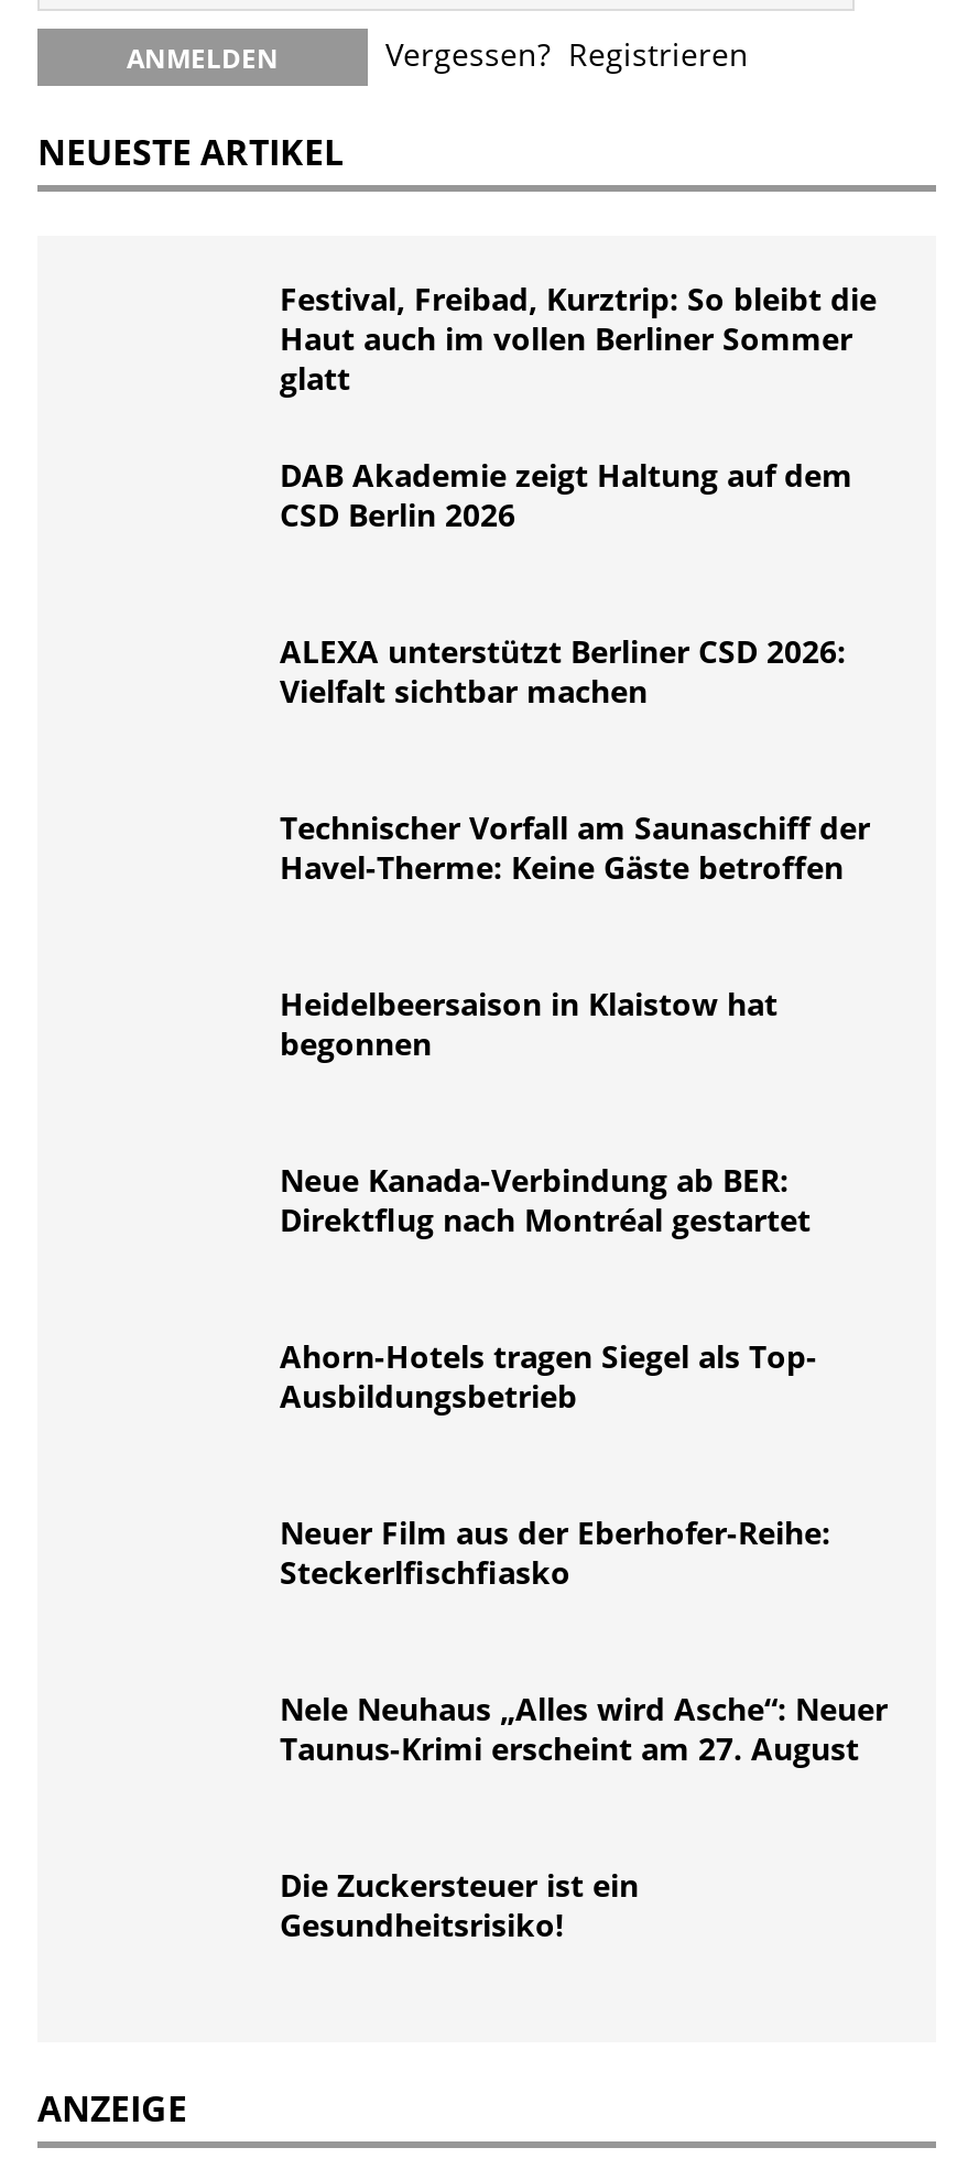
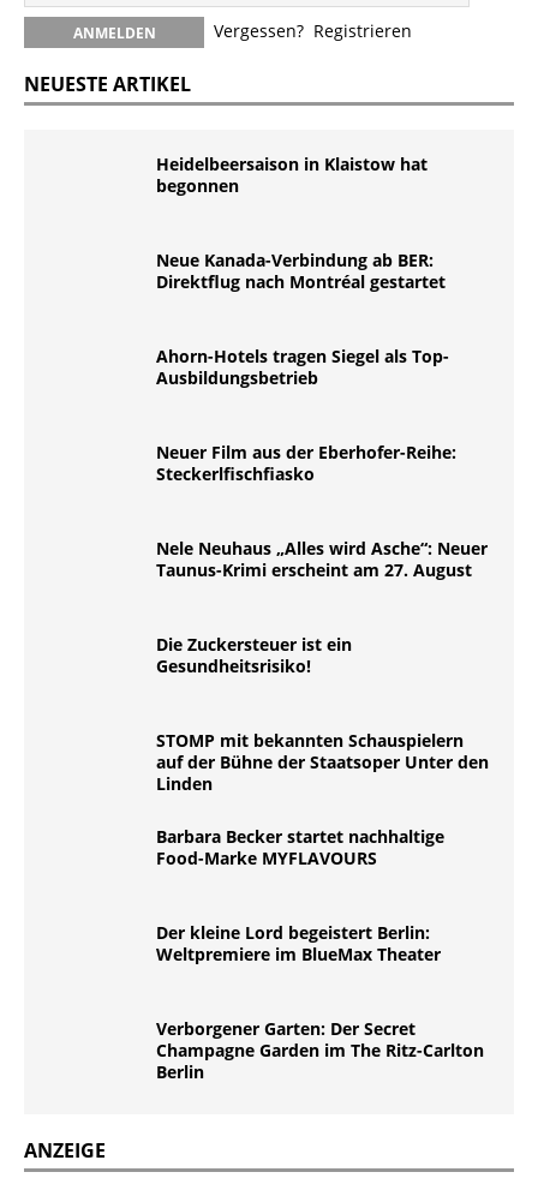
- Festival, Freibad, Kurztrip: So bleibt die
- Haut auch im vollen Berliner Sommer
- glatt
- DAB Akademie zeigt Haltung auf dem
- CSD Berlin 2026
- ALEXA unterstützt Berliner CSD 2026:
- Vielfalt sichtbar machen
- Technischer Vorfall am Saunaschiff der
- Havel-Therme: Keine Gäste betroffen

moved up: Heidelbeersaison in Klaistow hat | begonnen | Neue Kanada-Verbindung ab BER: | ... | Die Zuckersteuer ist ein | Gesundheitsrisiko!

+ STOMP mit bekannten Schauspielern
+ auf der Bühne der Staatsoper Unter den
+ Linden
+ Barbara Becker startet nachhaltige
+ Food-Marke MYFLAVOURS
+ Der kleine Lord begeistert Berlin:
+ Weltpremiere im BlueMax Theater
+ Verborgener Garten: Der Secret
+ Champagne Garden im The Ritz-Carlton
+ Berlin
